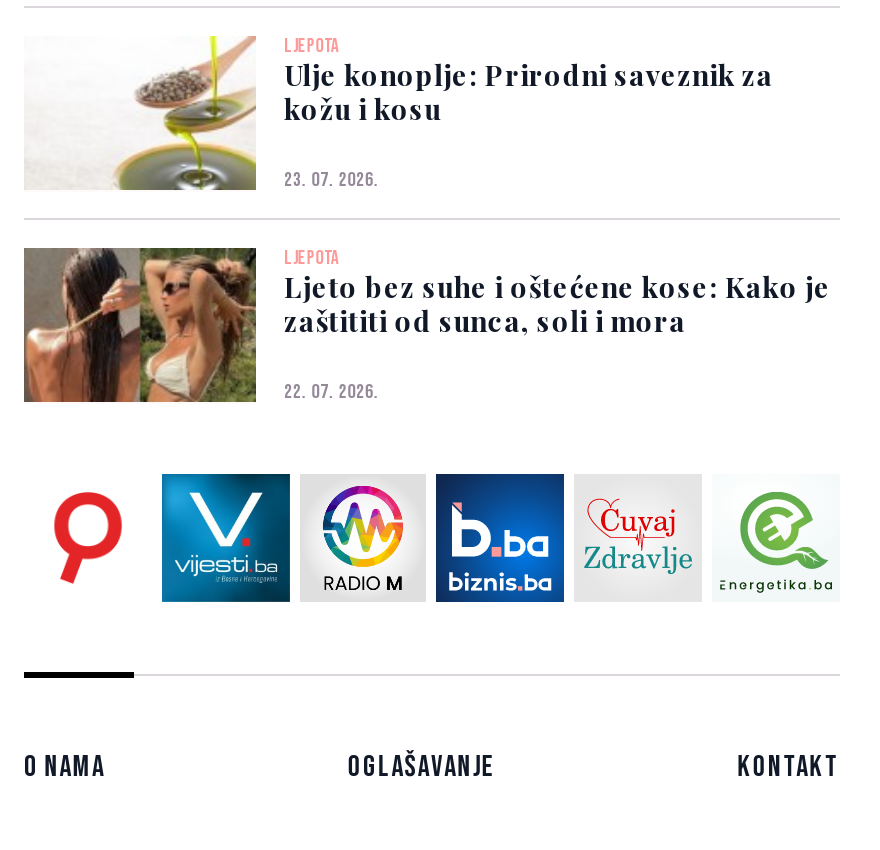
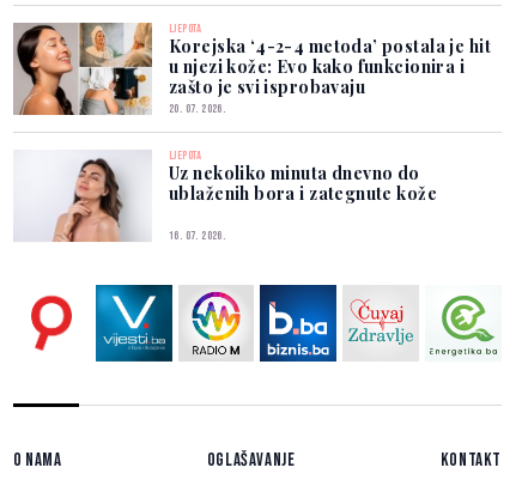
- [image]
- Ulje konoplje: Prirodni saveznik za
- kožu i kosu
- 23. 07. 2026.
+ [image]
+ Korejska ‘4-2-4 metoda’ postala je hit
+ u njezi kože: Evo kako funkcionira i
+ zašto je svi isprobavaju
+ 20. 07. 2026.

- [image]
- Ljeto bez suhe i oštećene kose: Kako je
- zaštititi od sunca, soli i mora
+ [image]
+ Uz nekoliko minuta dnevno do
+ ublaženih bora i zategnute kože

- 22. 07. 2026.
+ 16. 07. 2026.
